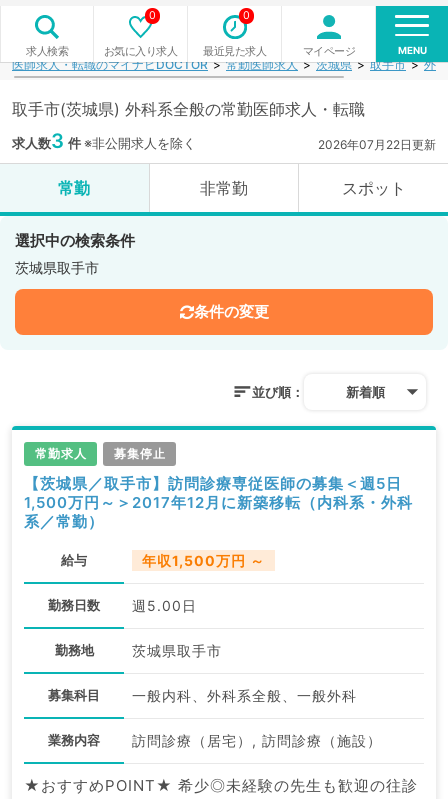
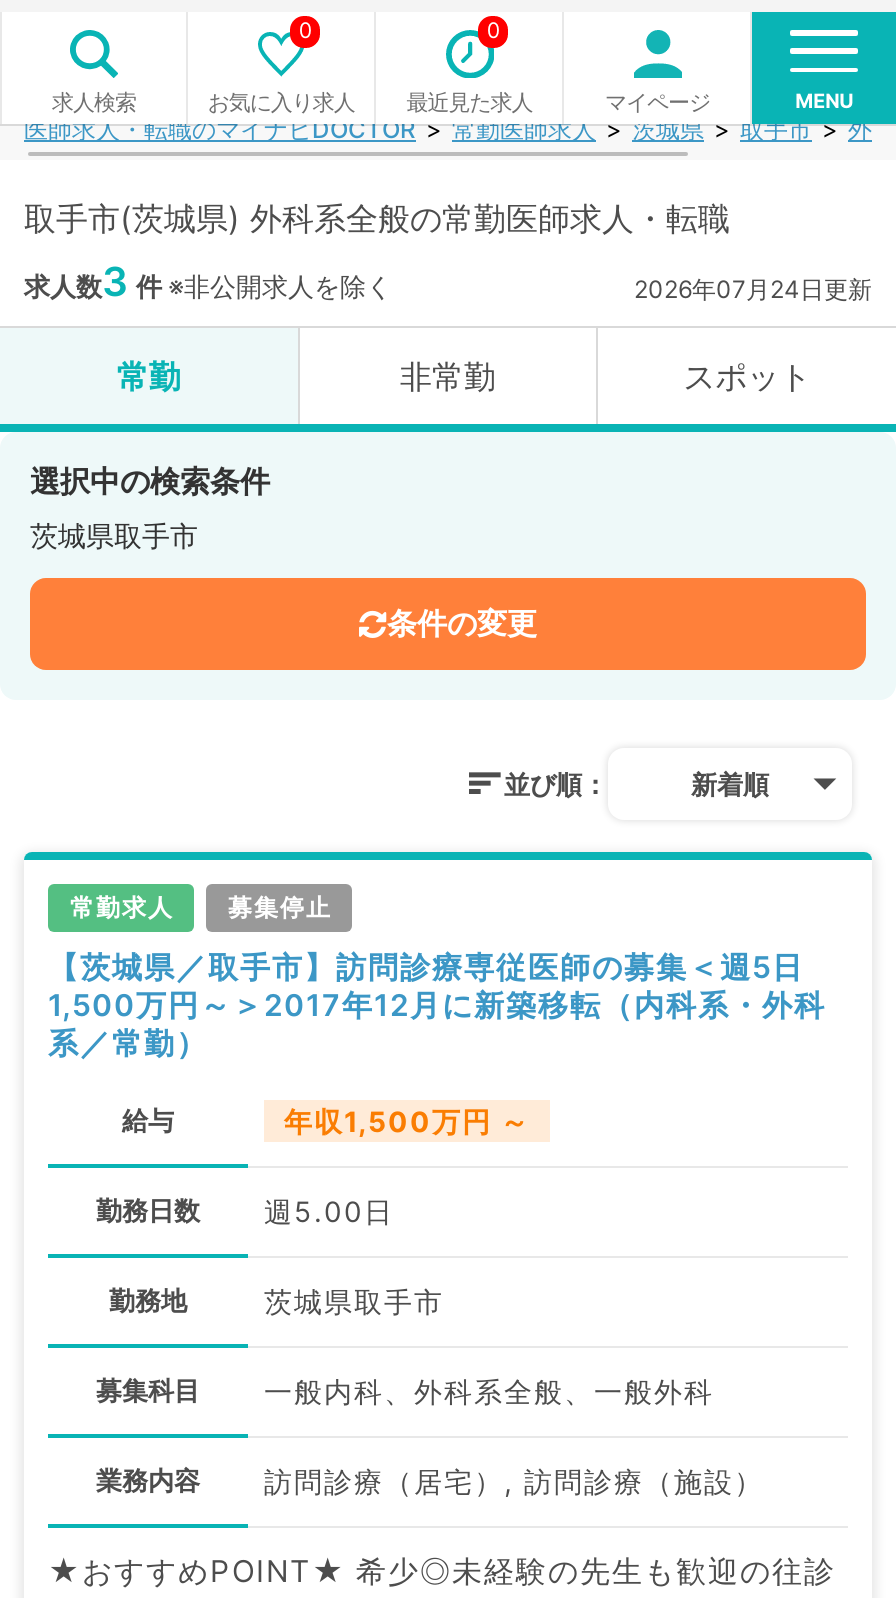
- 2026年07月22日更新
+ 2026年07月24日更新
